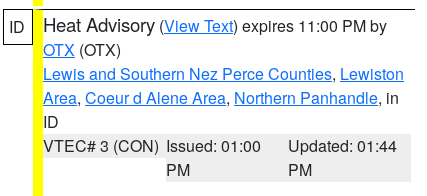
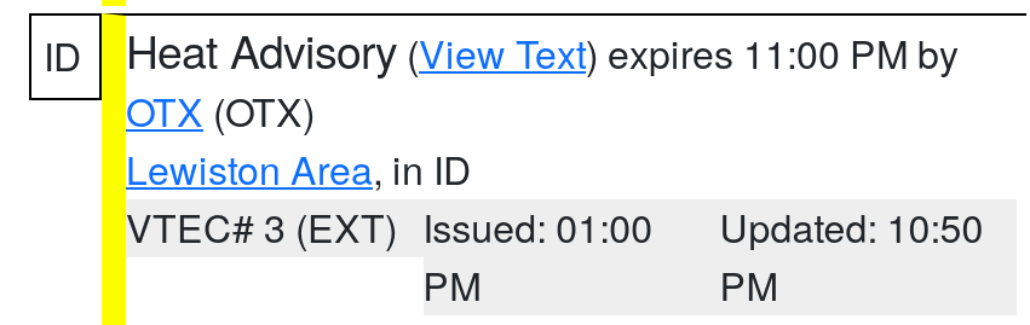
- Lewis and Southern Nez Perce Counties, Lewiston
- Area, Coeur d Alene Area, Northern Panhandle, in
- ID
- VTEC# 3 (CON) Issued: 01:00
+ Lewiston Area, in ID
+ VTEC# 3 (EXT) Issued: 01:00

- Updated: 01:44
+ Updated: 10:50
